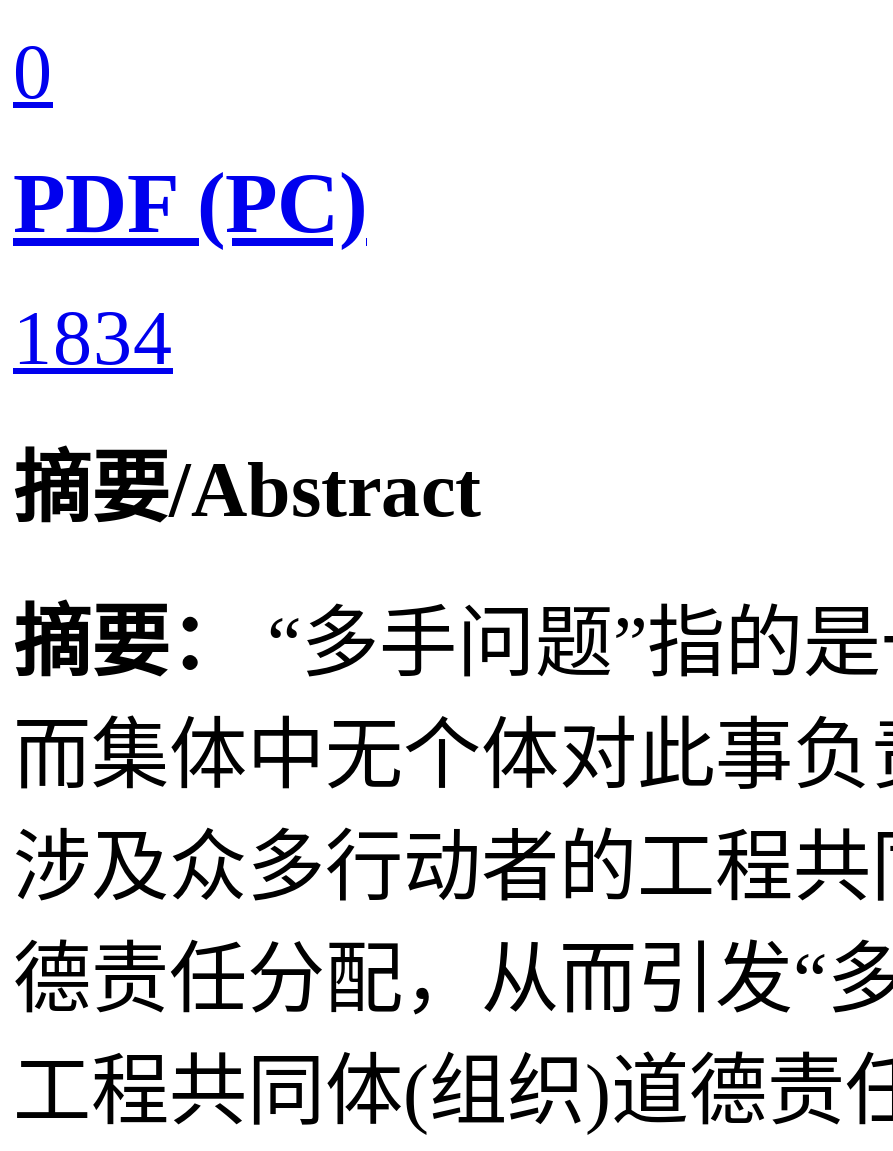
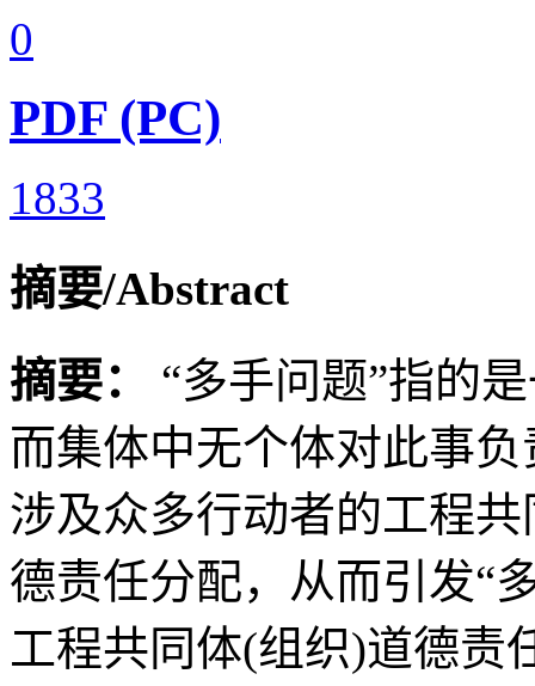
- 1834
+ 1833
